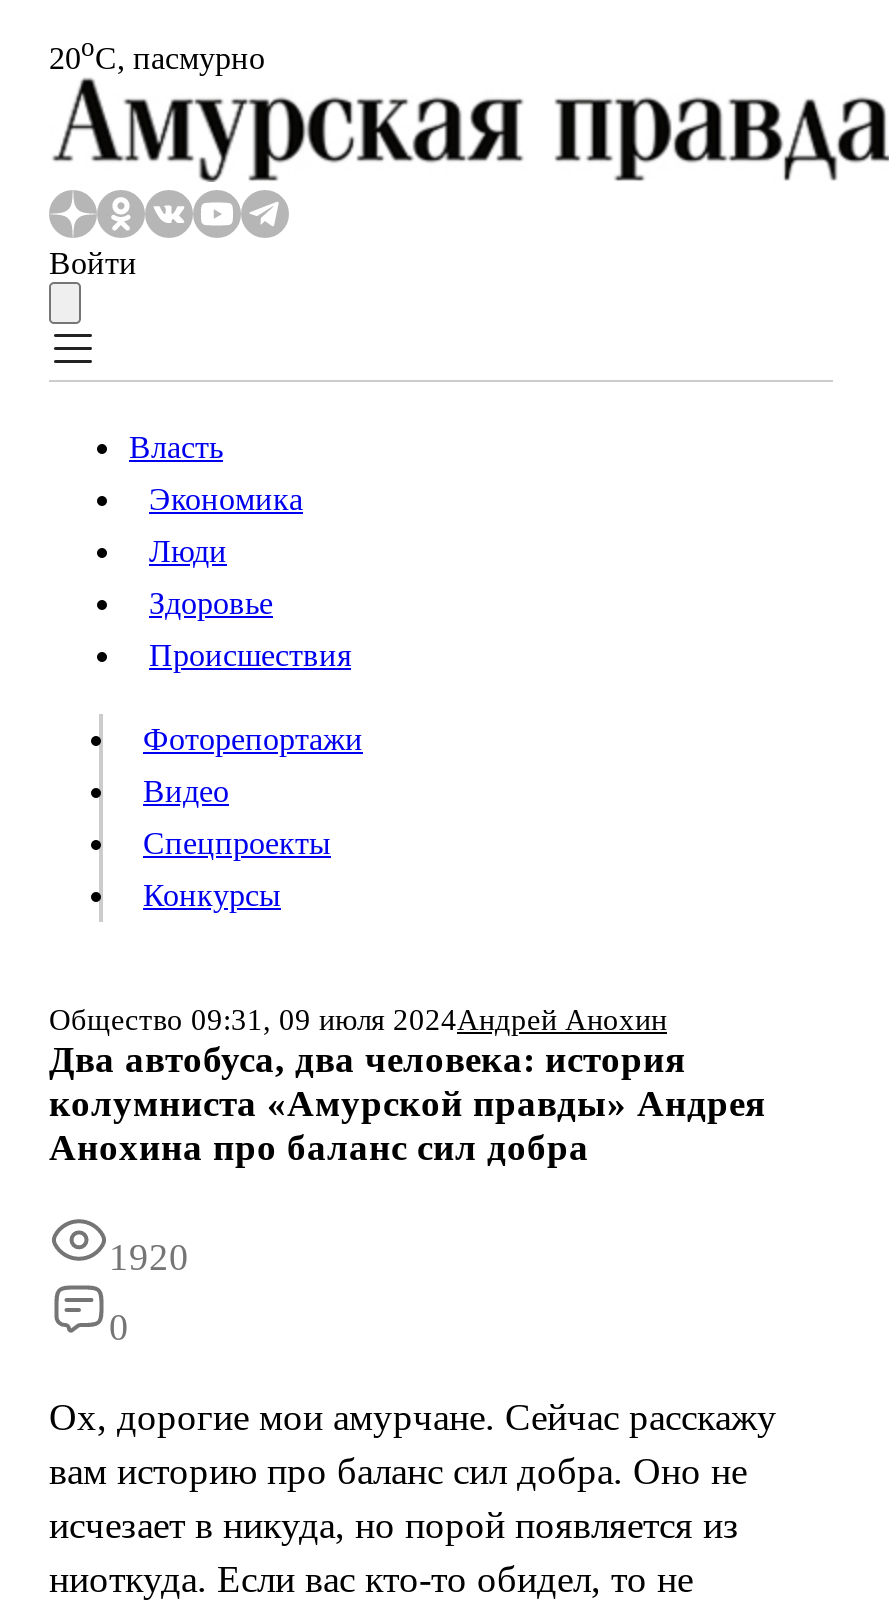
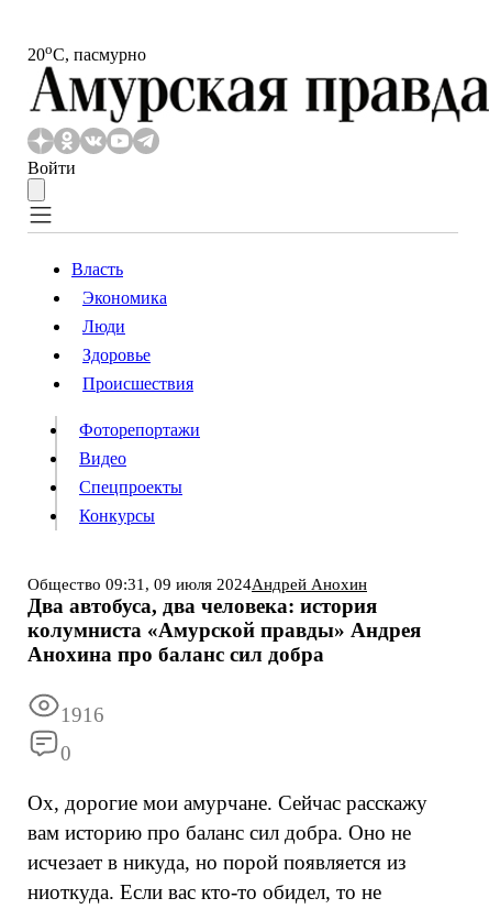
- 1920
+ 1916
